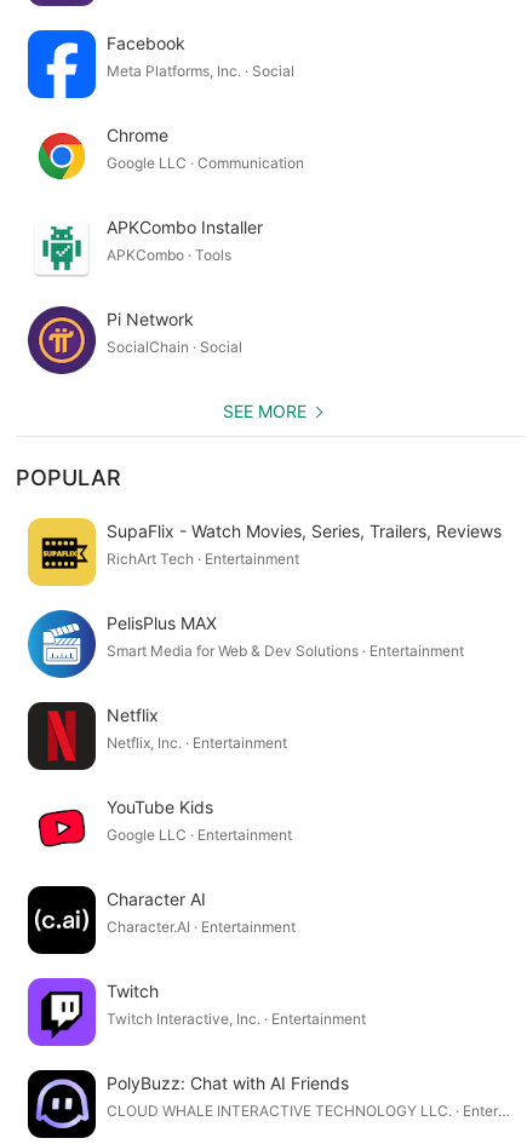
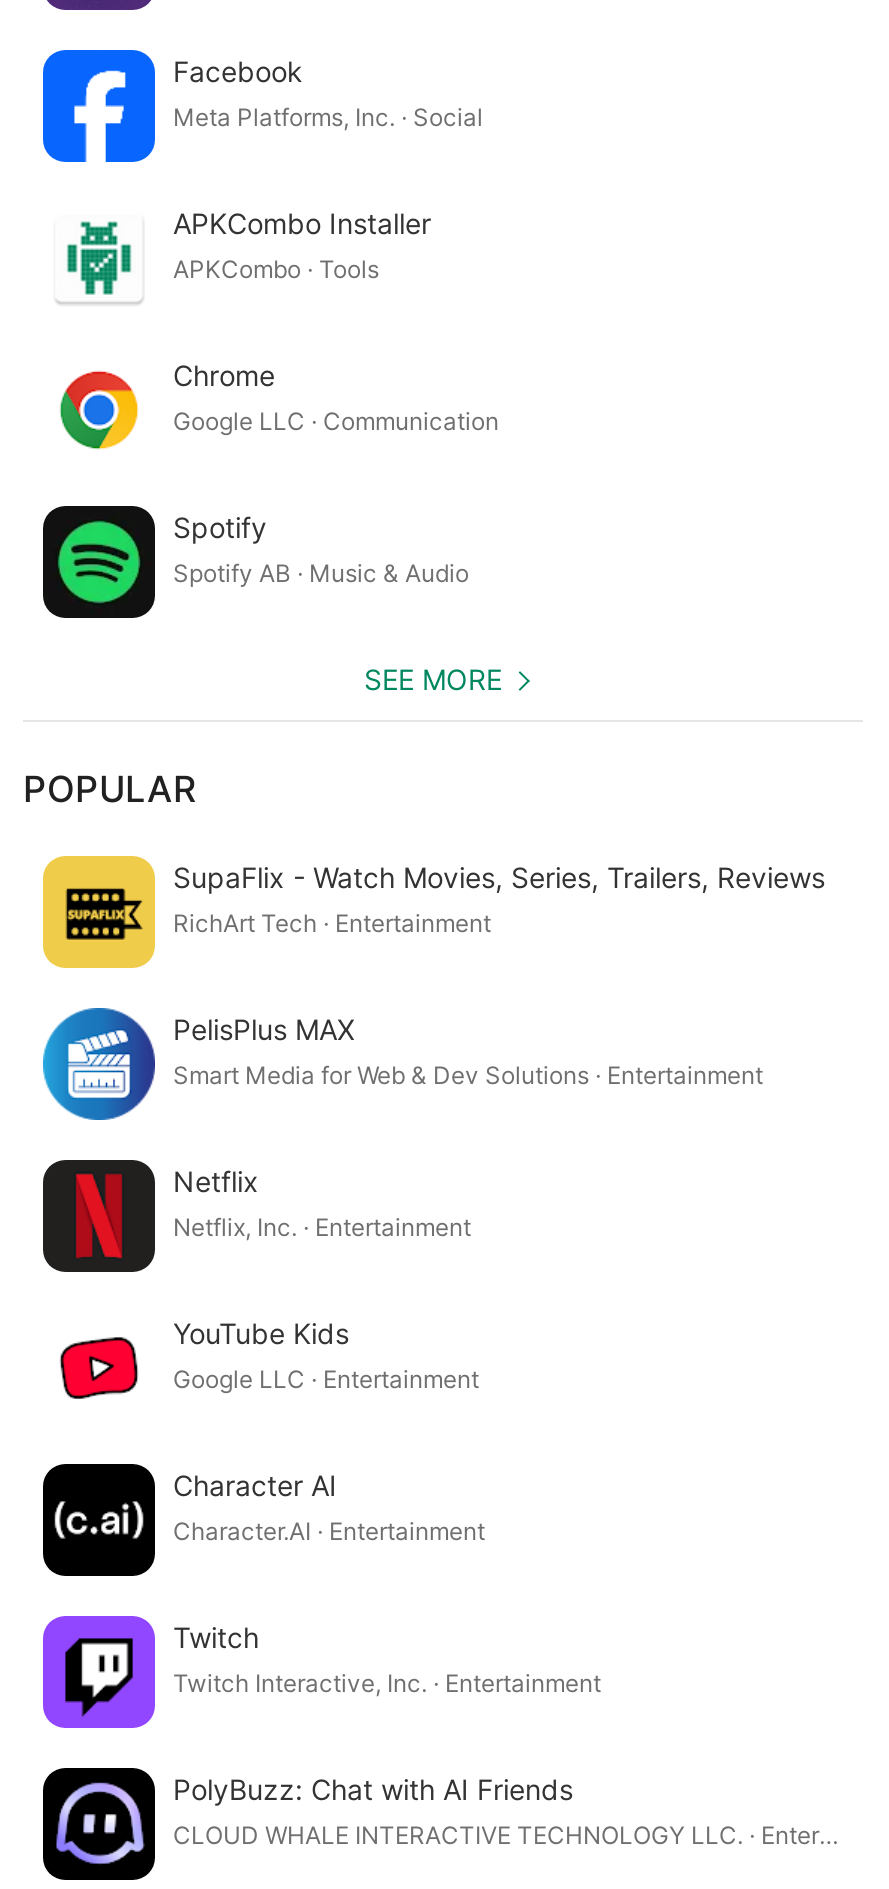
moved down: [image] | Chrome | Google LLC · Communication

moved up: [image] | APKCombo Installer | APKCombo · Tools

- [image]
- Pi Network
- SocialChain · Social
+ [image]
+ Spotify
+ Spotify AB · Music & Audio
